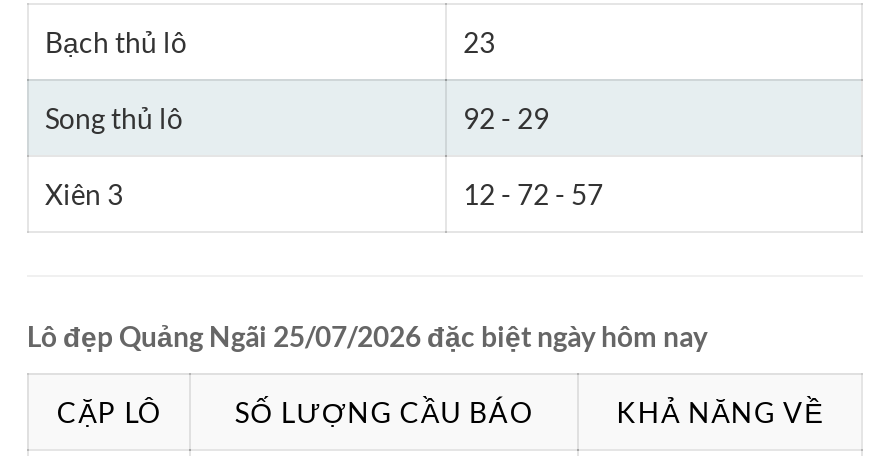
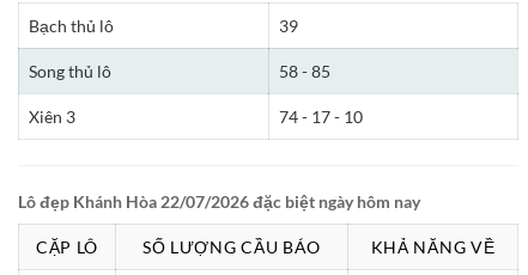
- 23
+ 39

- 92 - 29
+ 58 - 85

- 12 - 72 - 57
+ 74 - 17 - 10

- Lô đẹp Quảng Ngãi 25/07/2026 đặc biệt ngày hôm nay
+ Lô đẹp Khánh Hòa 22/07/2026 đặc biệt ngày hôm nay
